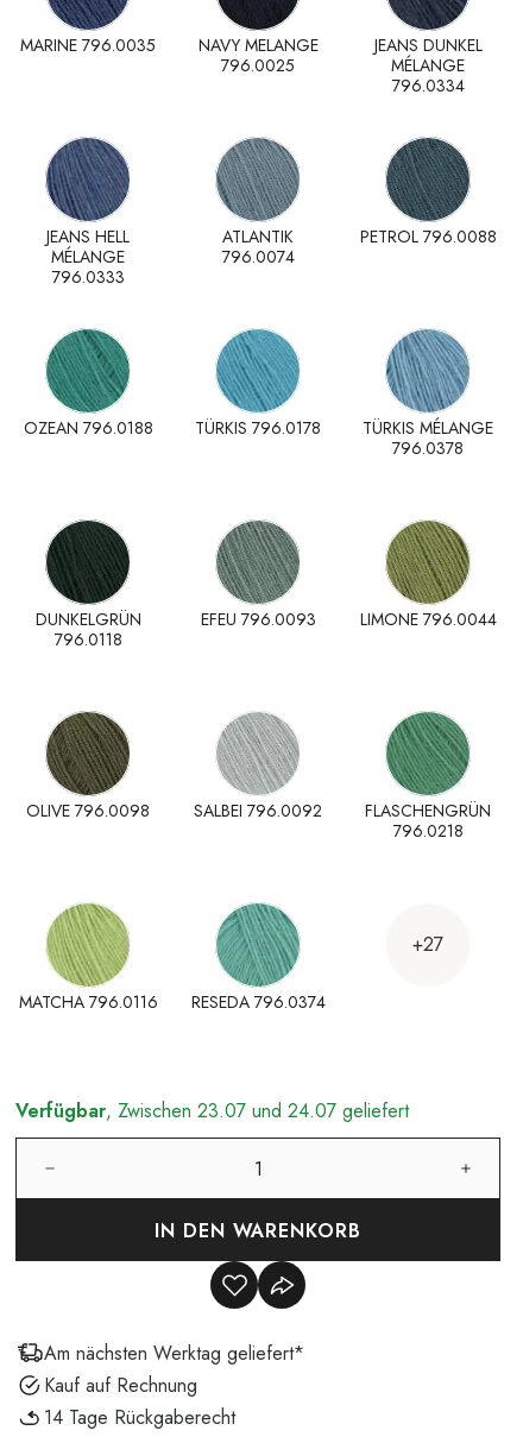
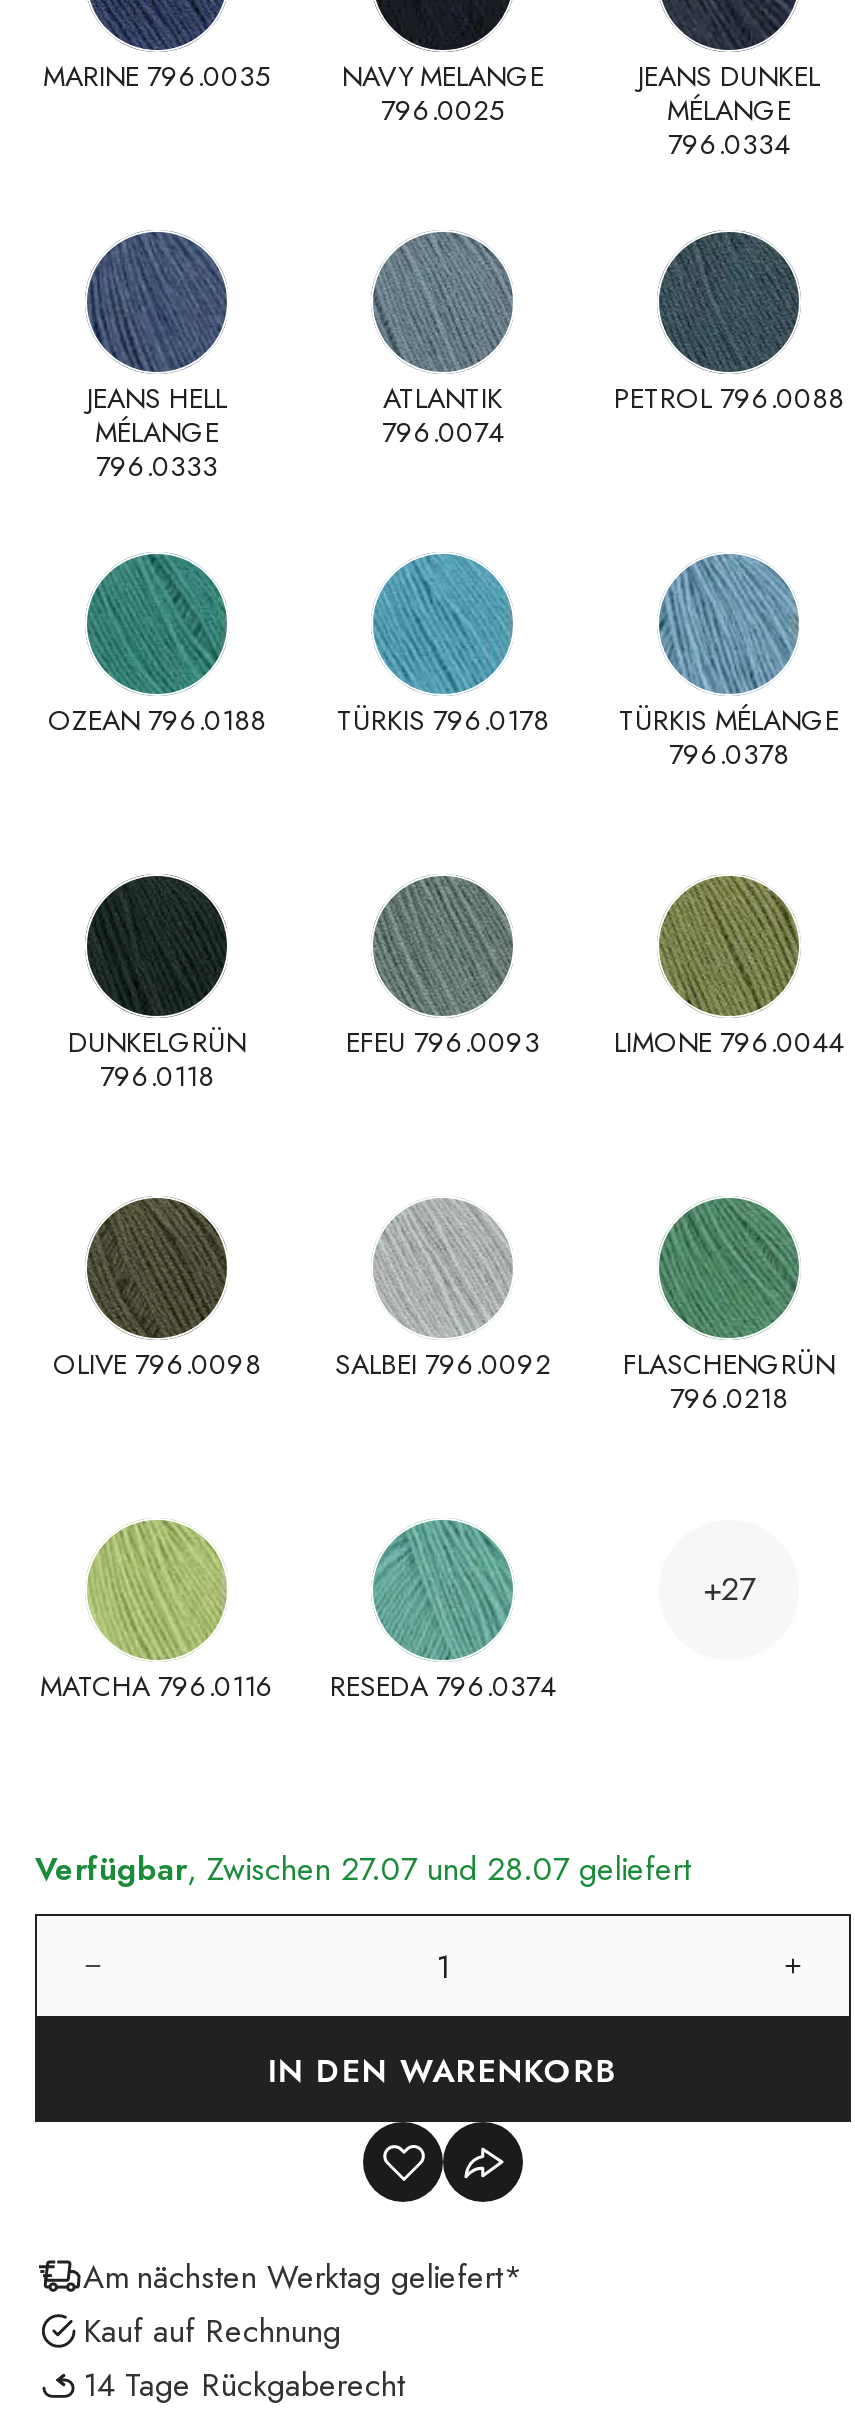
- Verfügbar, Zwischen 23.07 und 24.07 geliefert
+ Verfügbar, Zwischen 27.07 und 28.07 geliefert
